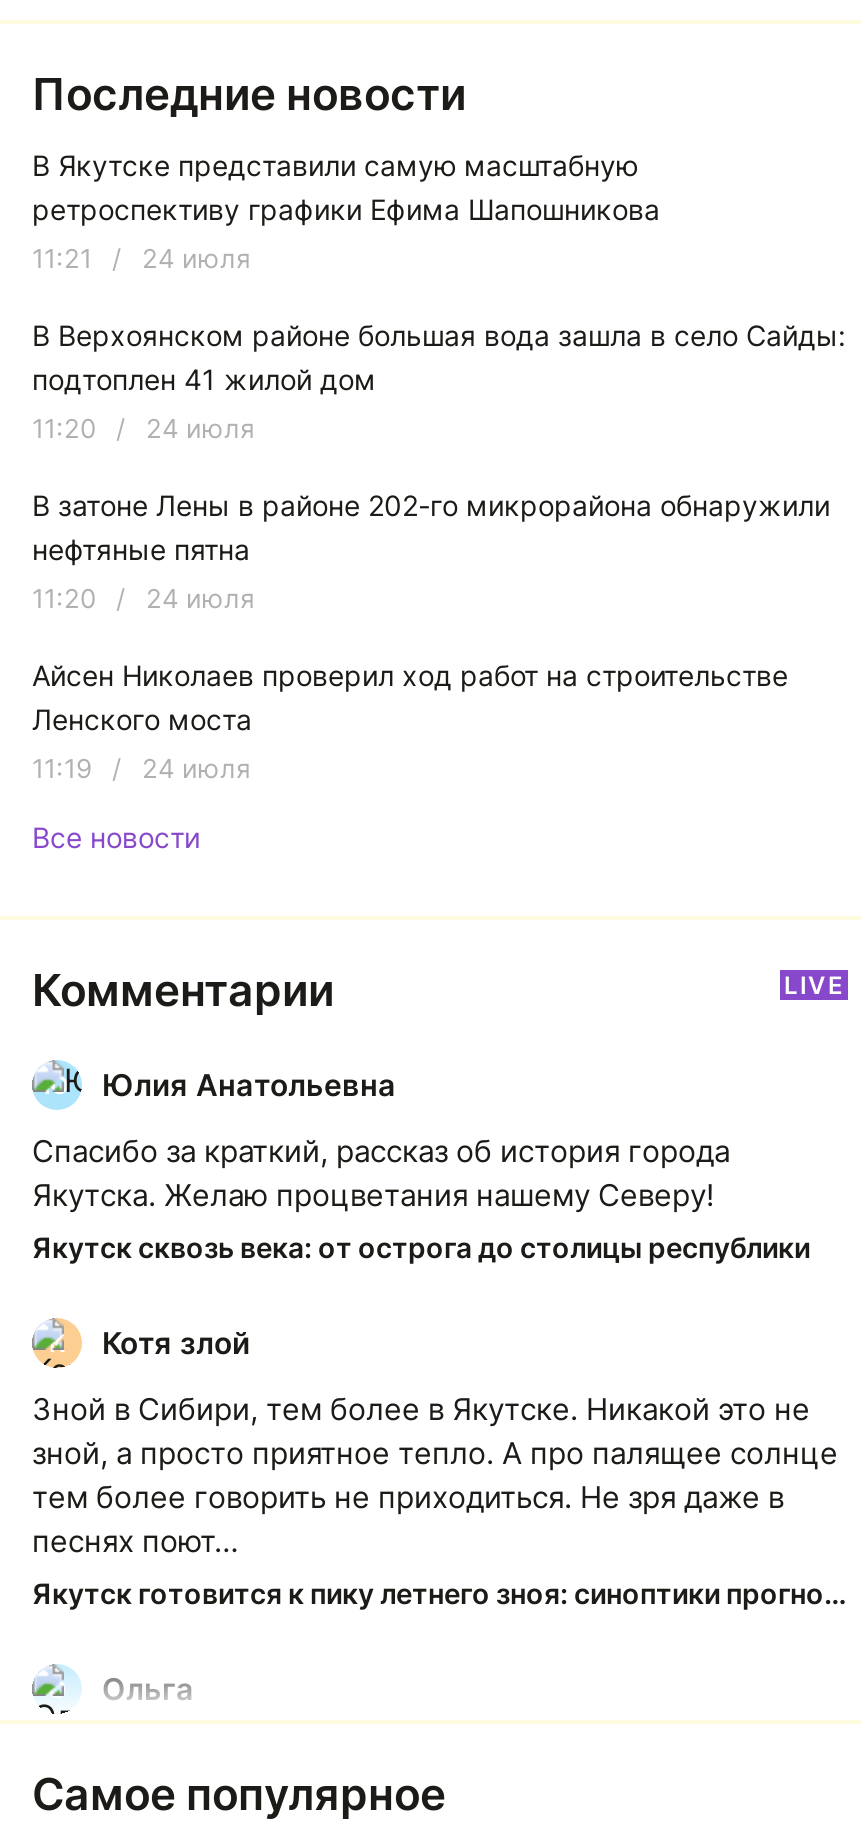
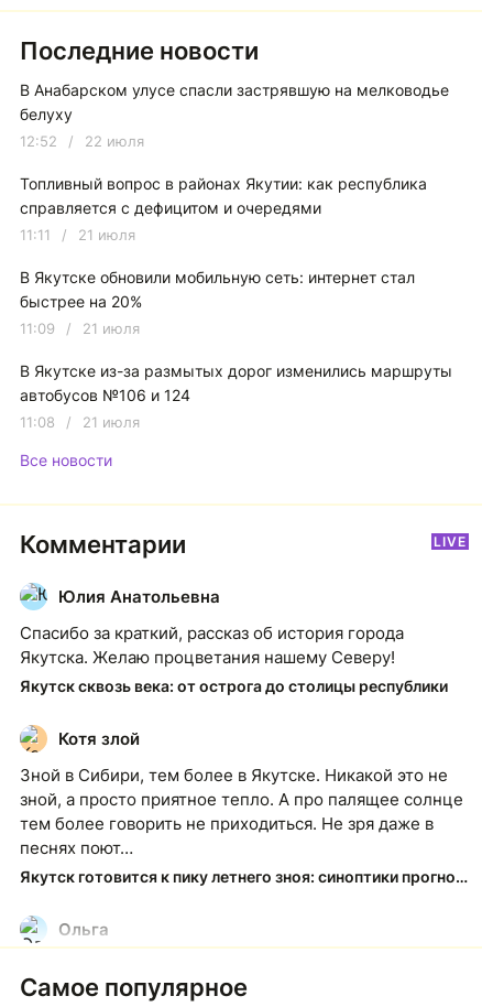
- В Якутске представили самую масштабную
- ретроспективу графики Ефима Шапошникова
+ В Анабарском улусе спасли застрявшую на мелководье
+ белуху

- 11:21 / 24 июля
+ 12:52 / 22 июля

- В Верхоянском районе большая вода зашла в село Сайды:
- подтоплен 41 жилой дом
+ Топливный вопрос в районах Якутии: как республика
+ справляется с дефицитом и очередями

- 11:20 / 24 июля
+ 11:11 / 21 июля

- В затоне Лены в районе 202-го микрорайона обнаружили
- нефтяные пятна
+ В Якутске обновили мобильную сеть: интернет стал
+ быстрее на 20%

- 11:20 / 24 июля
+ 11:09 / 21 июля

- Айсен Николаев проверил ход работ на строительстве
- Ленского моста
+ В Якутске из-за размытых дорог изменились маршруты
+ автобусов №106 и 124

- 11:19 / 24 июля
+ 11:08 / 21 июля
